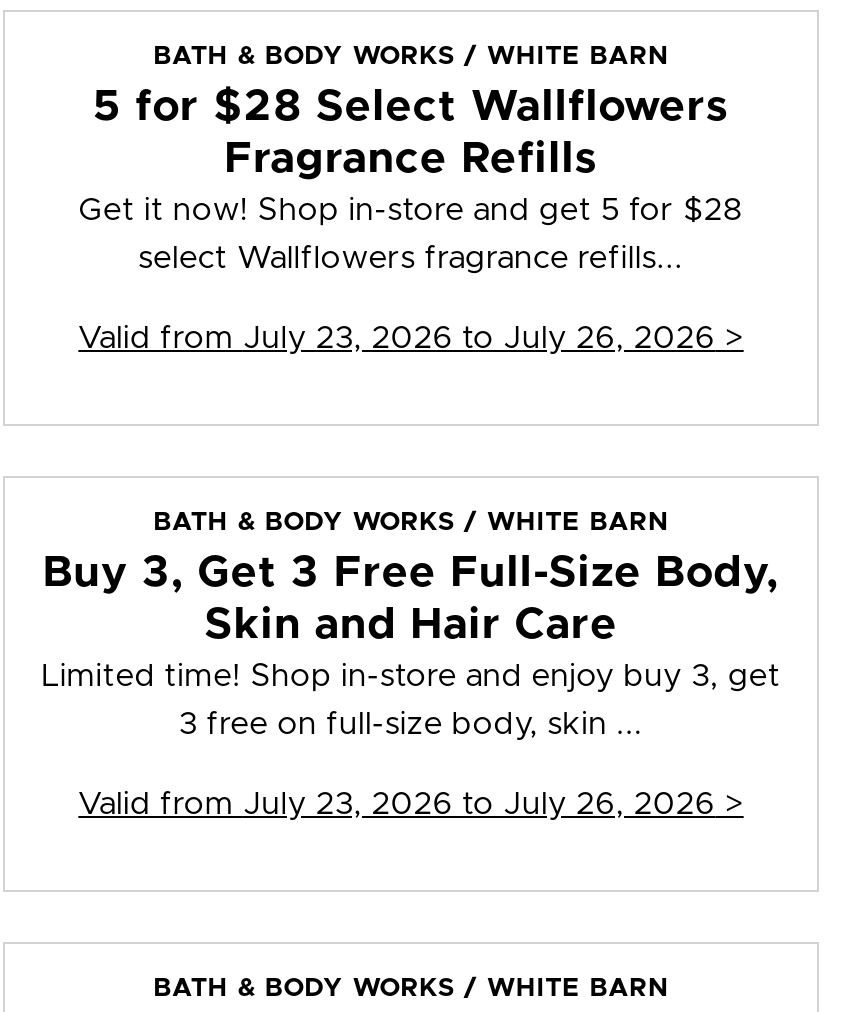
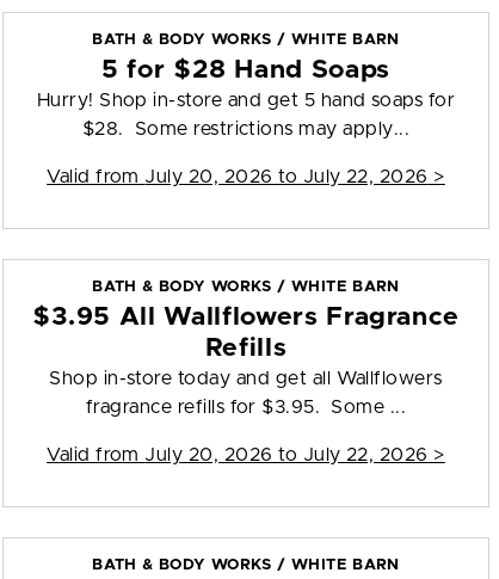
- 5 for $28 Select Wallflowers
- Fragrance Refills
- Get it now! Shop in-store and get 5 for $28
+ 5 for $28 Hand Soaps
+ Hurry! Shop in-store and get 5 hand soaps for

- select Wallflowers fragrance refills...
+ $28. Some restrictions may apply...

- Valid from July 23, 2026 to July 26, 2026 >
+ Valid from July 20, 2026 to July 22, 2026 >

- Buy 3, Get 3 Free Full-Size Body,
- Skin and Hair Care
- Limited time! Shop in-store and enjoy buy 3, get
+ $3.95 All Wallflowers Fragrance
+ Refills
+ Shop in-store today and get all Wallflowers

- 3 free on full-size body, skin ...
+ fragrance refills for $3.95. Some ...

- Valid from July 23, 2026 to July 26, 2026 >
+ Valid from July 20, 2026 to July 22, 2026 >
